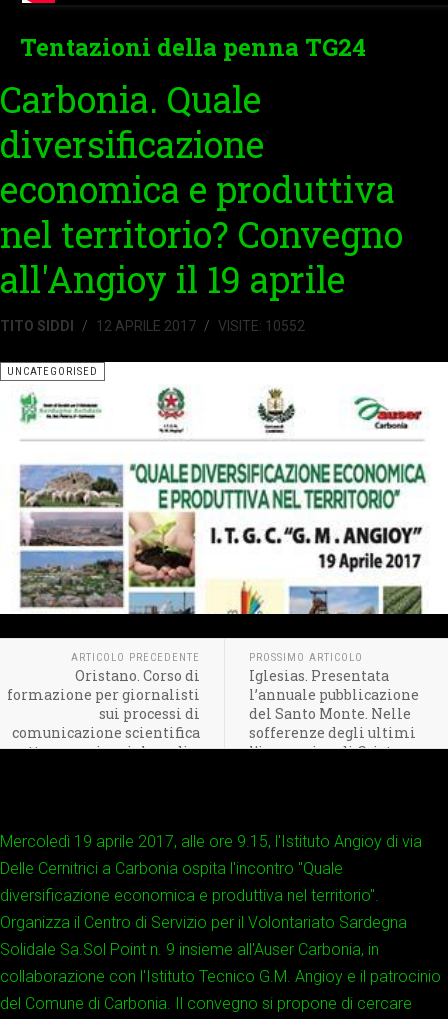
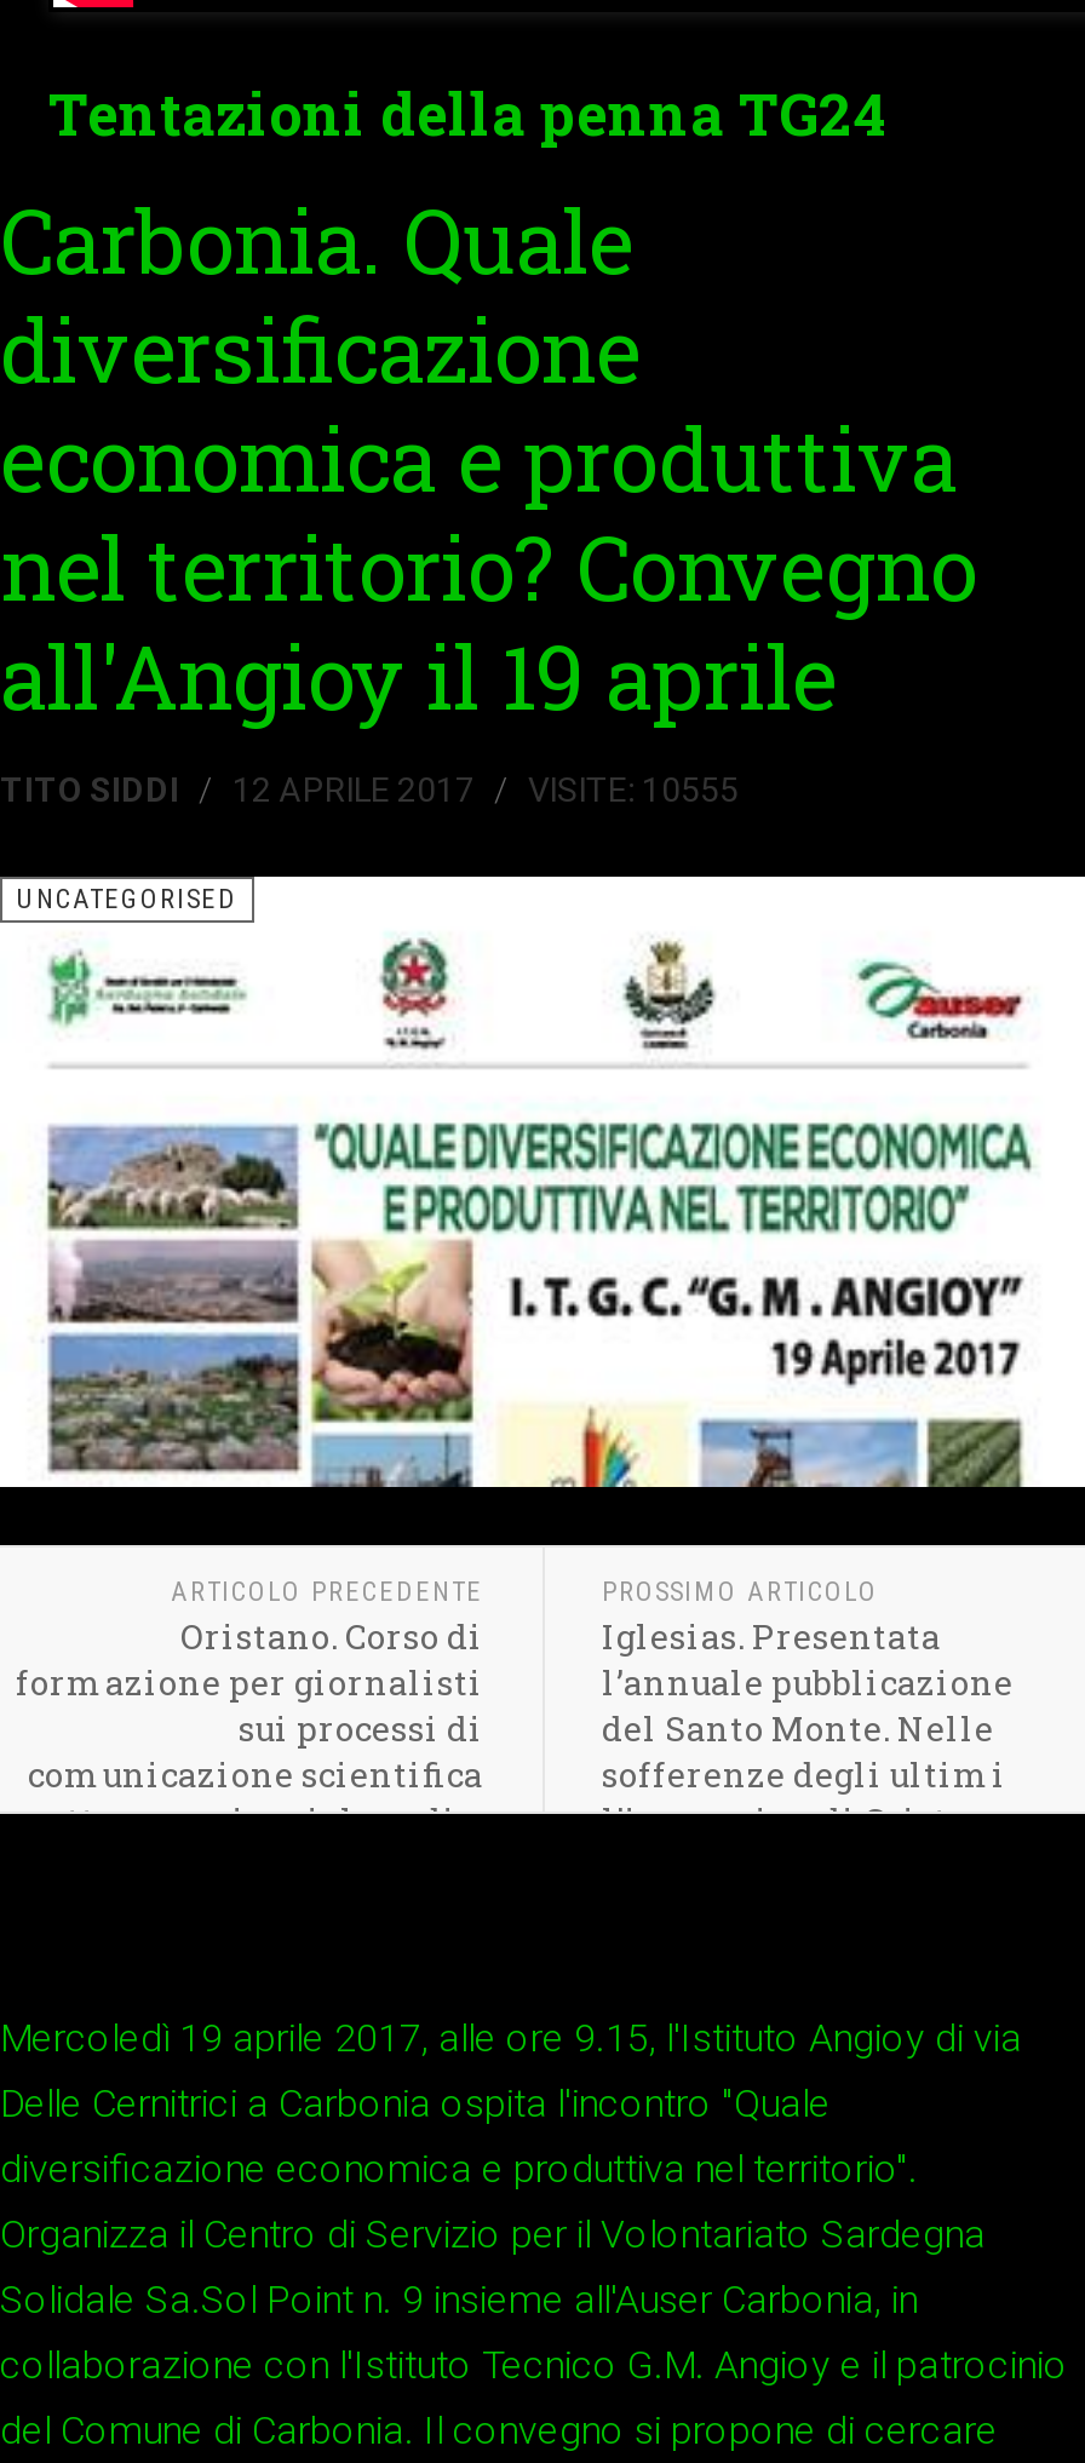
- TITO SIDDI 12 APRILE 2017 VISITE: 10552
+ TITO SIDDI 12 APRILE 2017 VISITE: 10555
